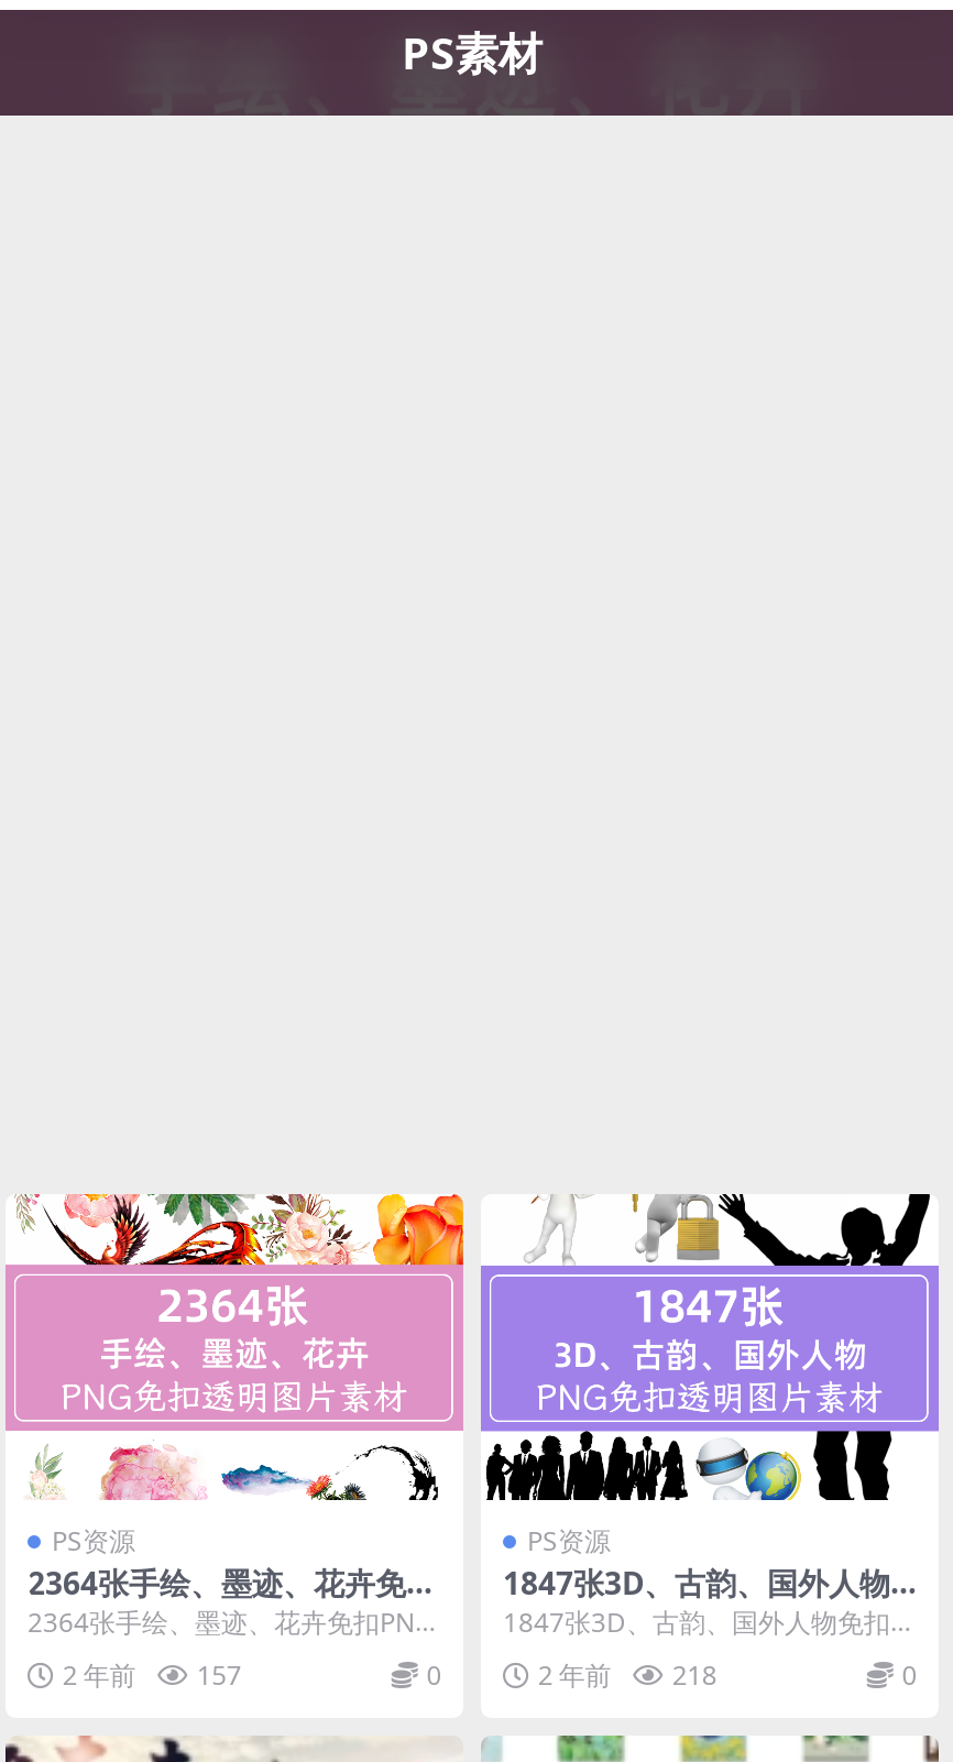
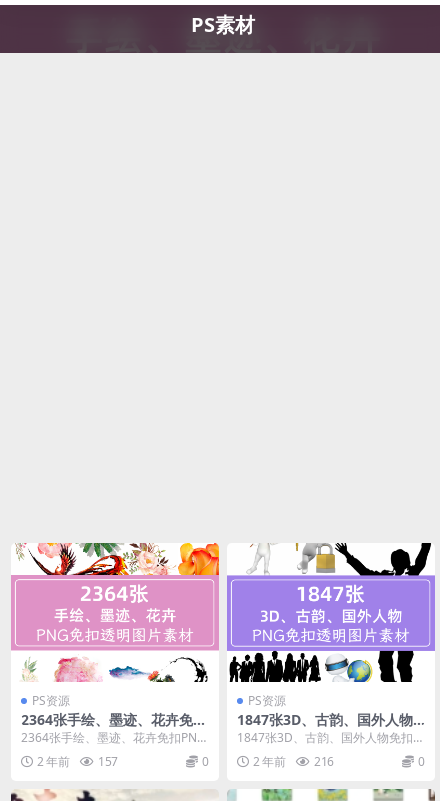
- 2 年前 218
+ 2 年前 216
